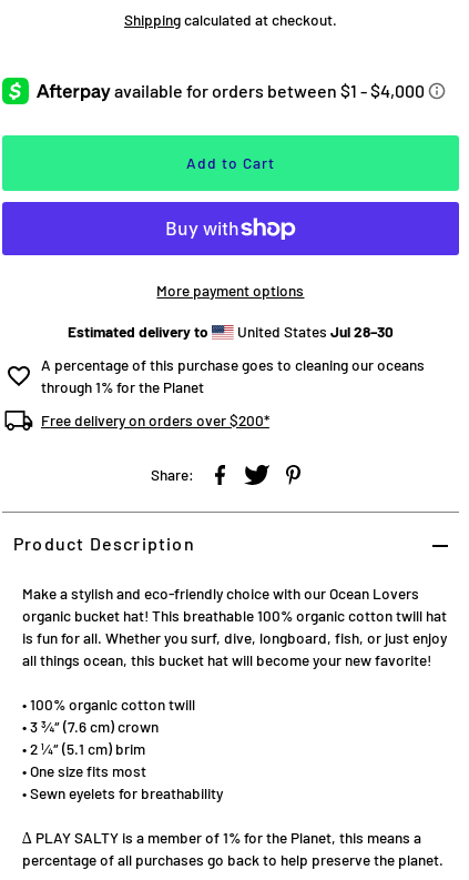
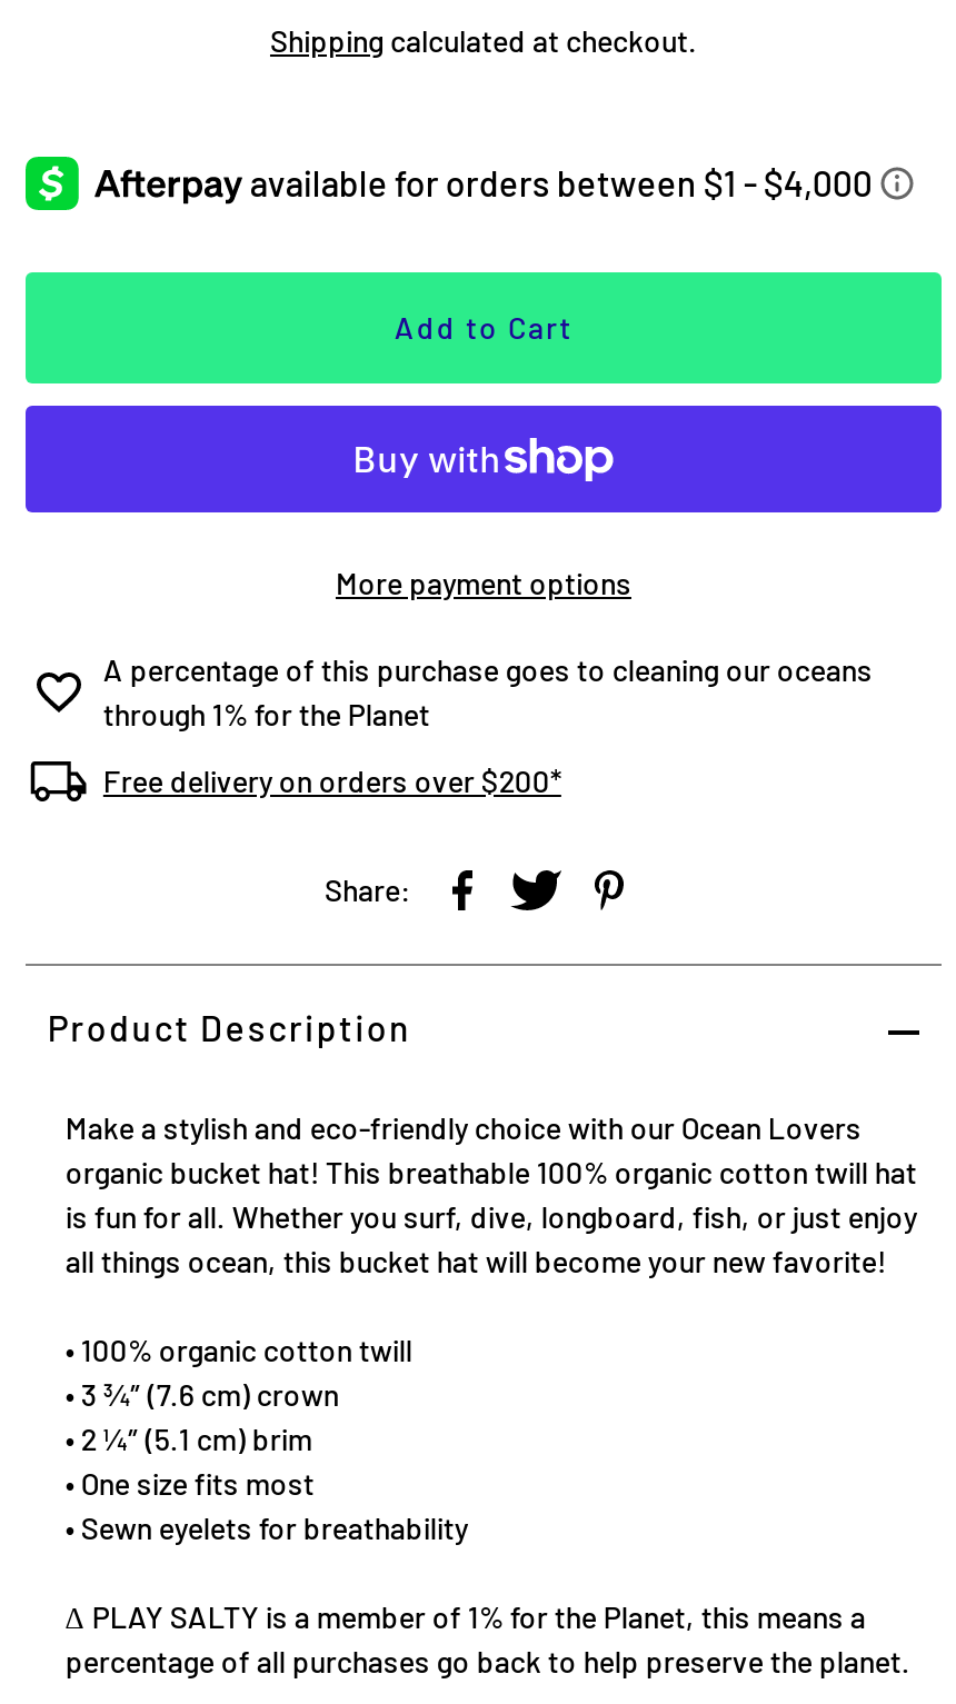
- Estimated delivery to
- United States Jul 28–30
